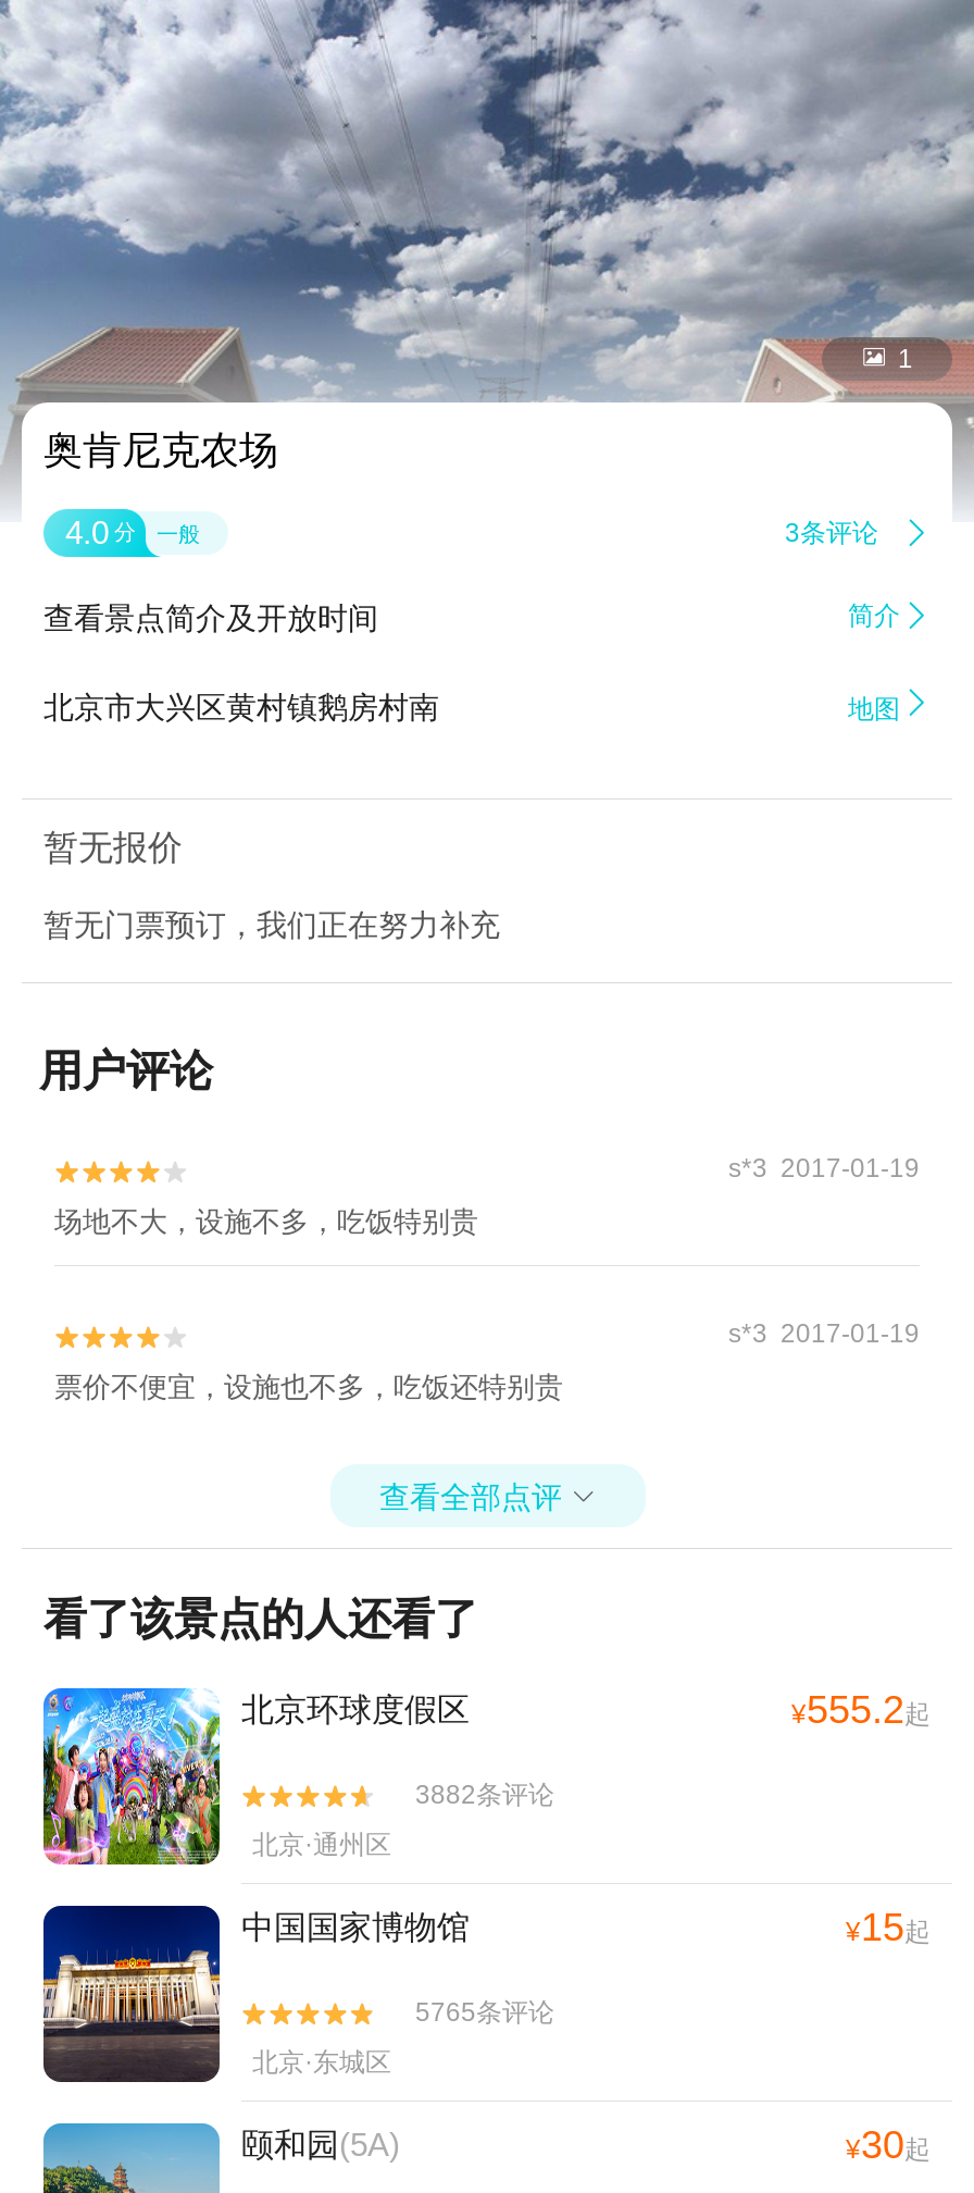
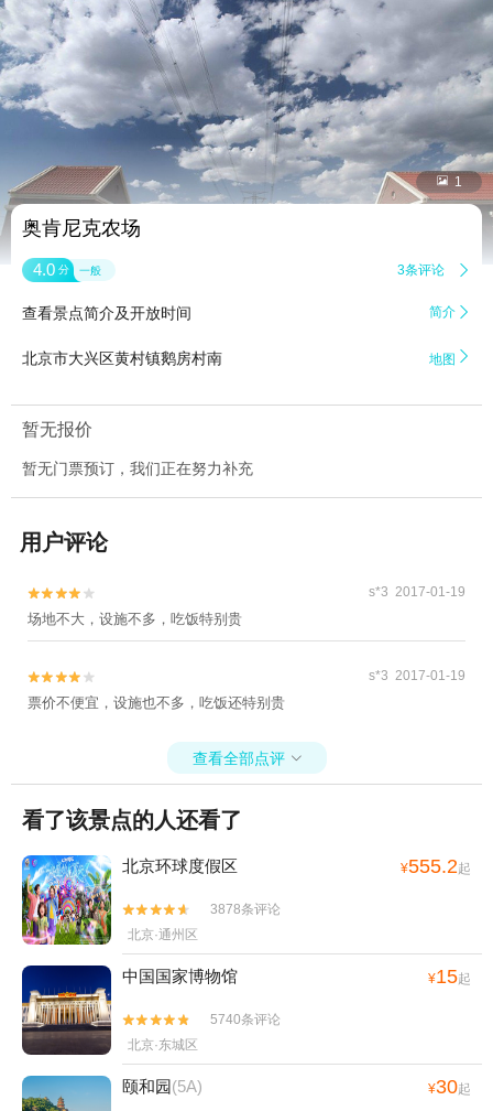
- 3882条评论
+ 3878条评论

- 5765条评论
+ 5740条评论
